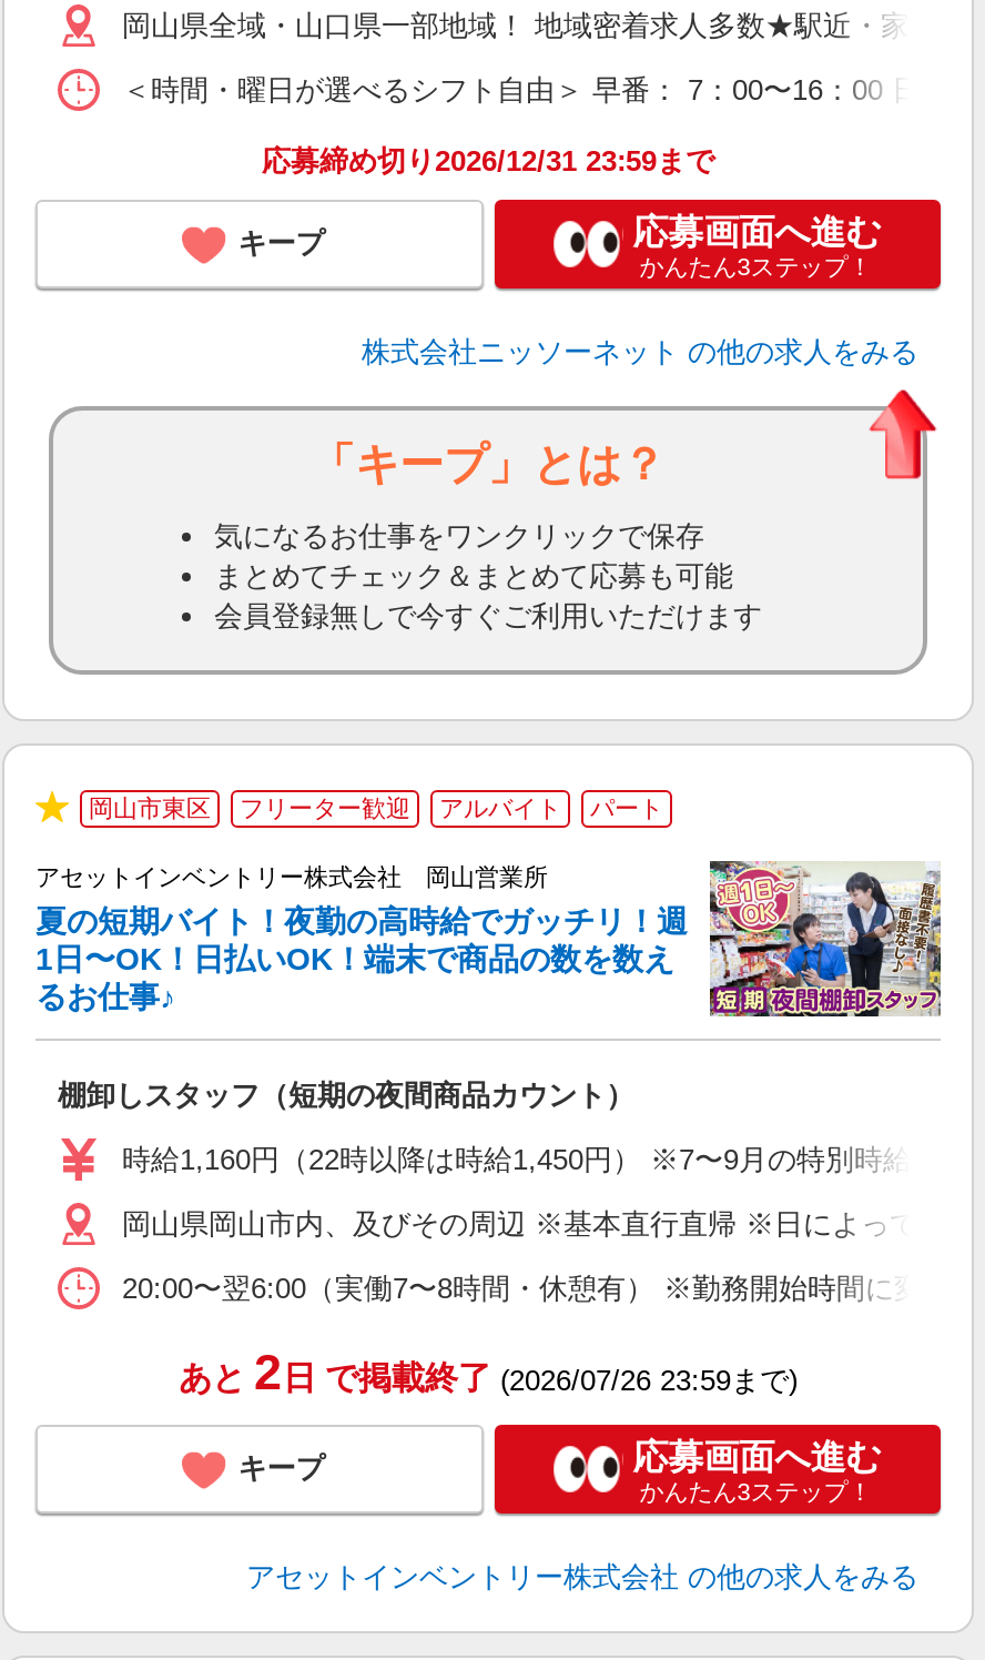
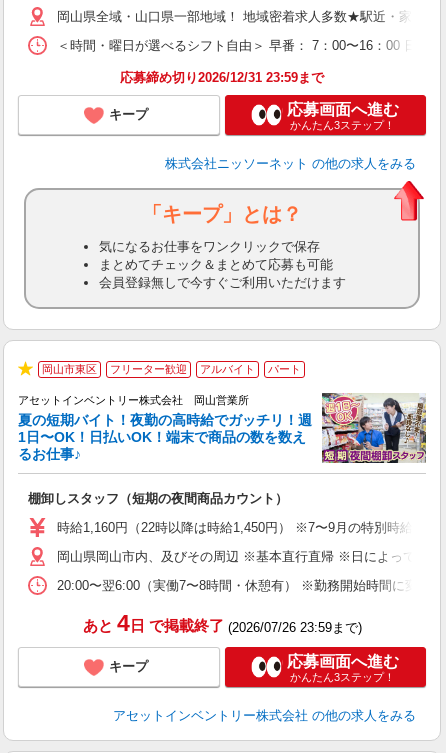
- あと 2日 で掲載終了(2026/07/26 23:59まで)
+ あと 4日 で掲載終了(2026/07/26 23:59まで)
